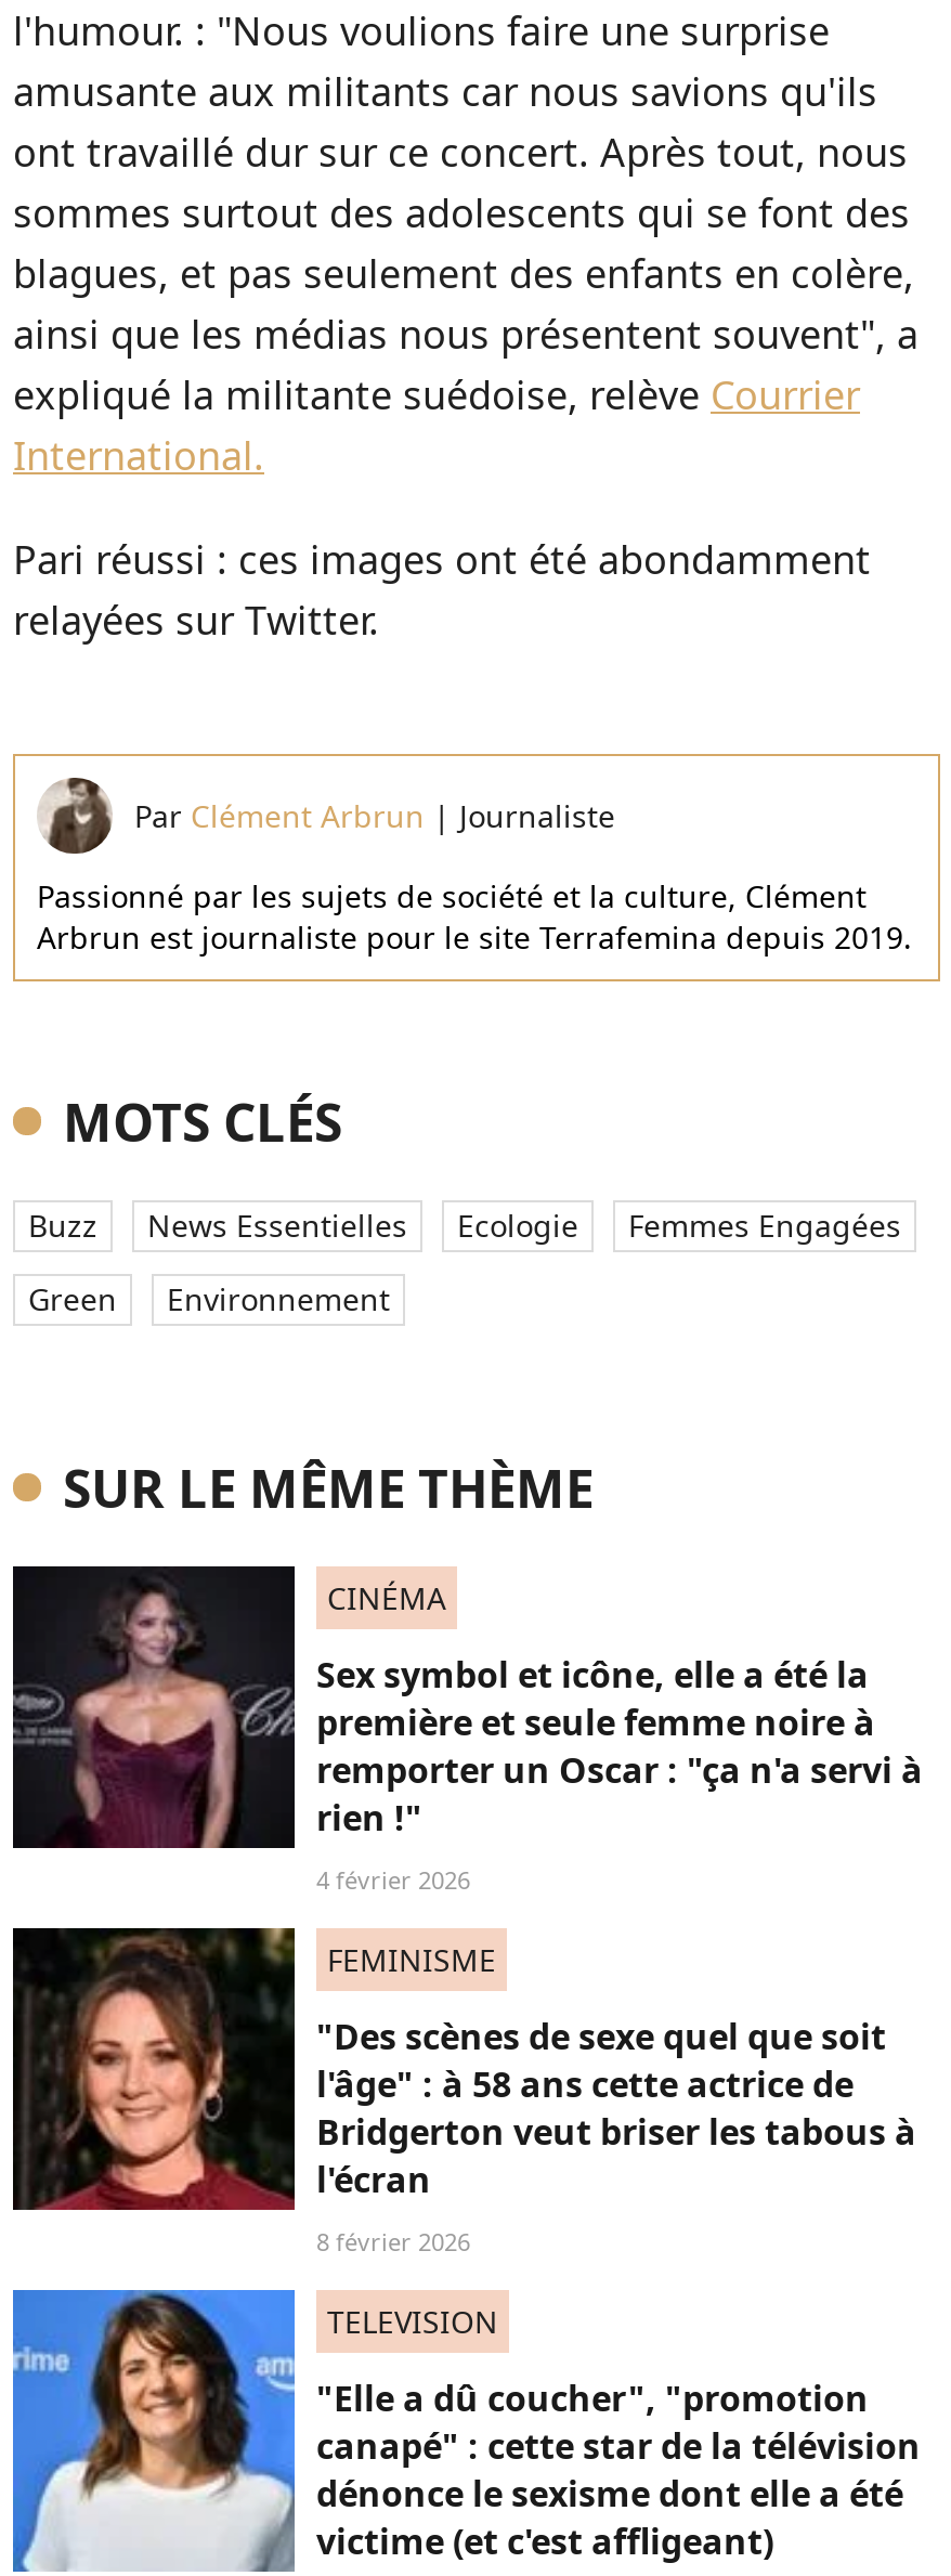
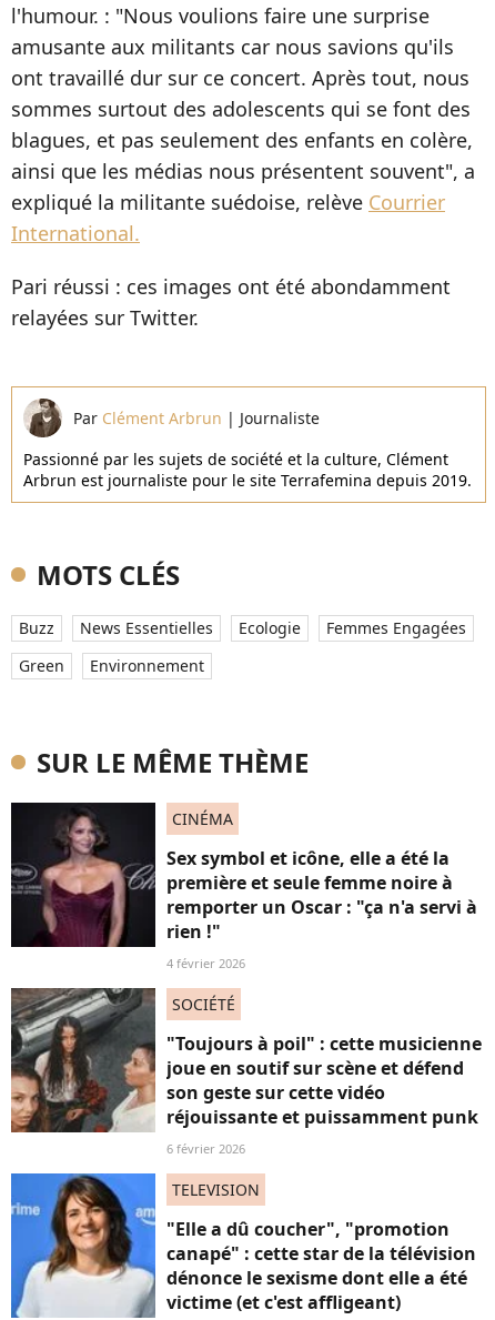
- [image]
- "Des scènes de sexe quel que soit
- l'âge" : à 58 ans cette actrice de
- Bridgerton veut briser les tabous à
- l'écran
+ [image]
+ "Toujours à poil" : cette musicienne
+ joue en soutif sur scène et défend
+ son geste sur cette vidéo
+ réjouissante et puissamment punk

- FEMINISME
+ SOCIÉTÉ

- 8 février 2026
+ 6 février 2026
